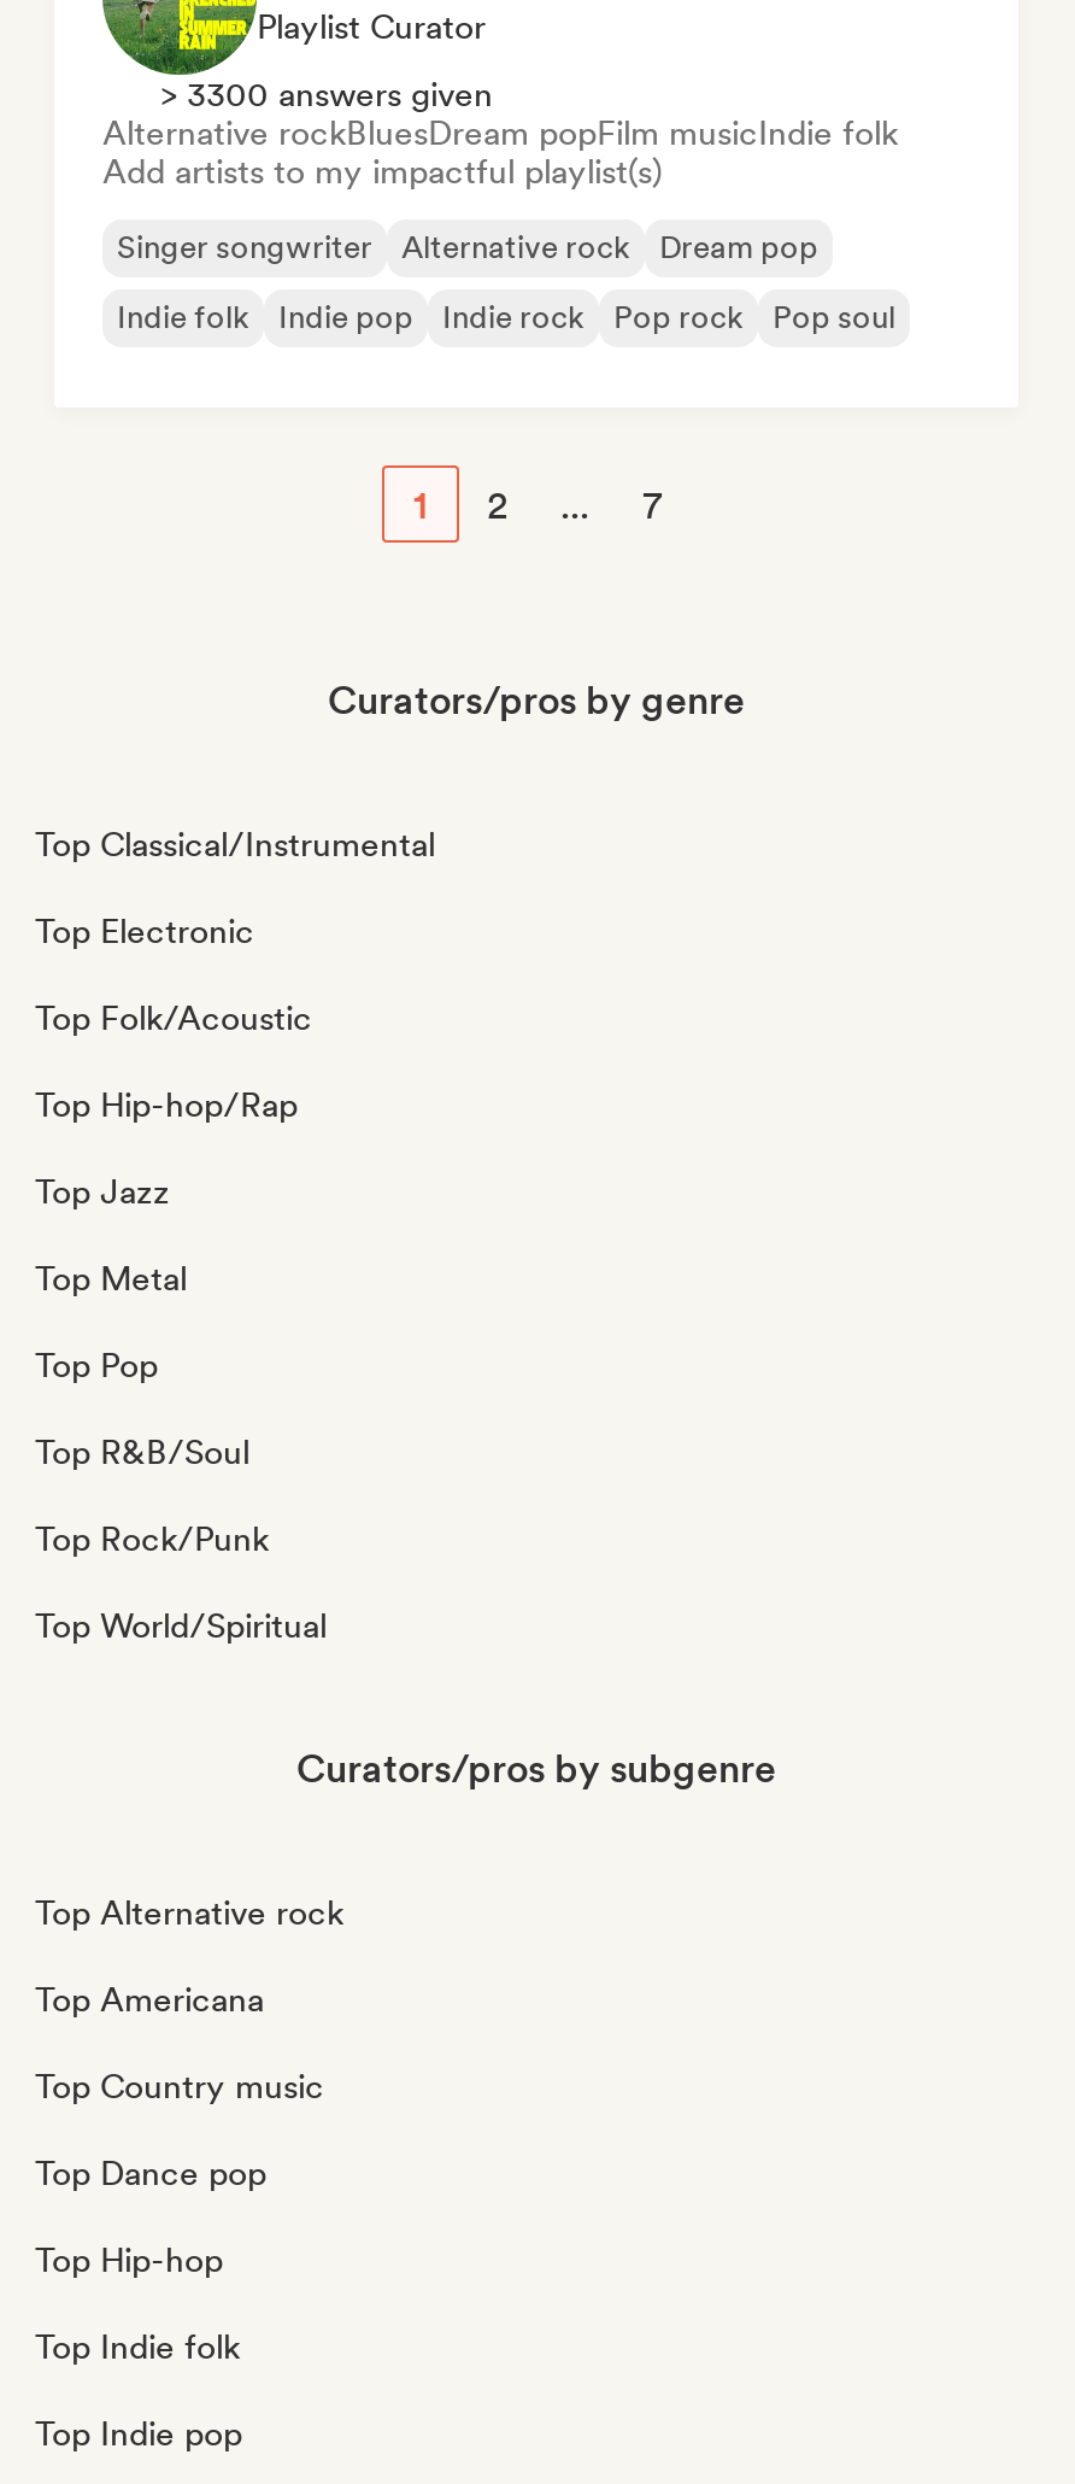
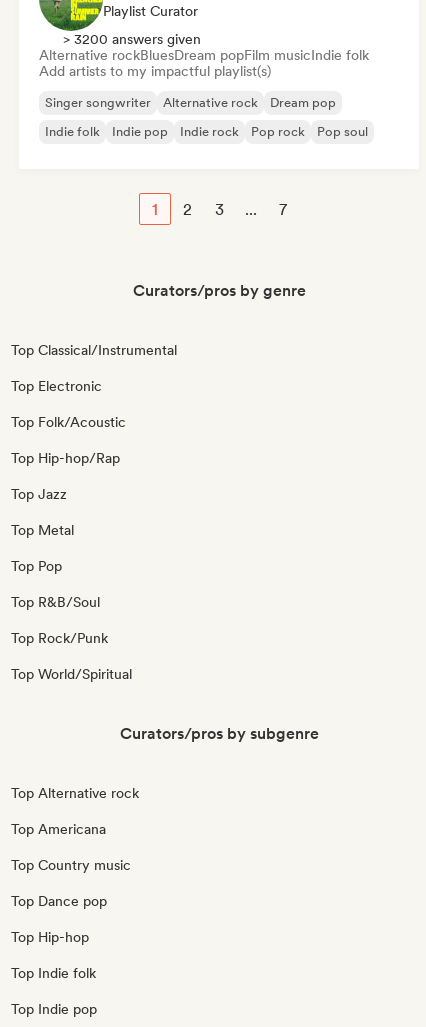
- > 3300 answers given
+ > 3200 answers given

+ 3
